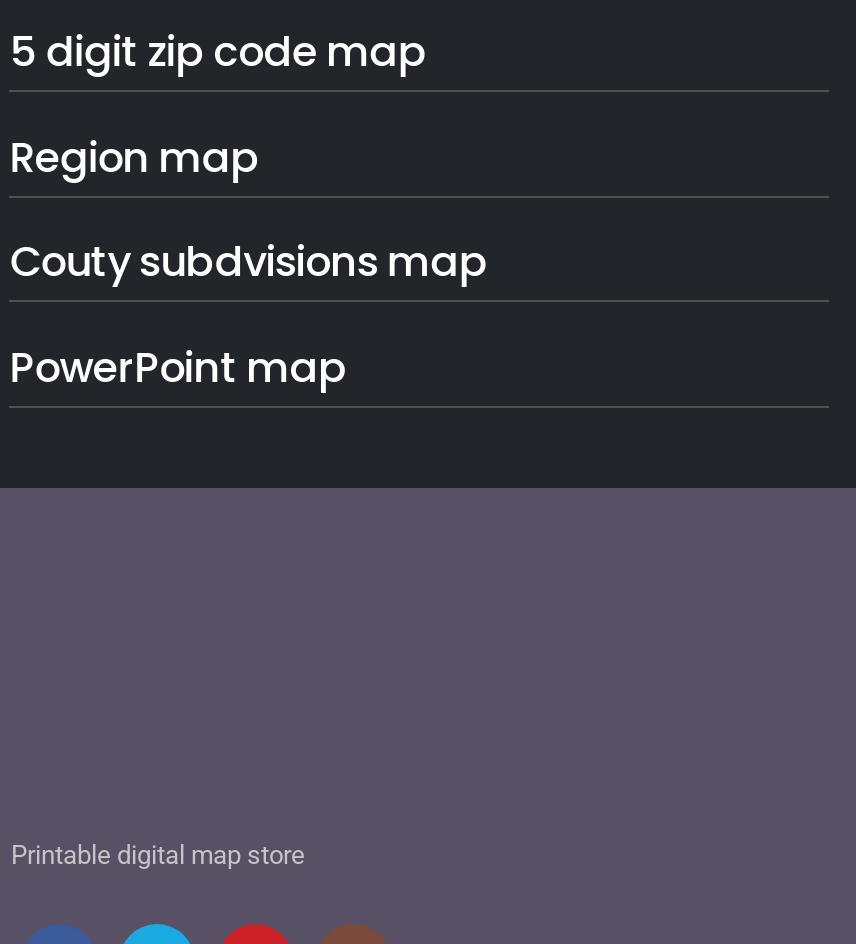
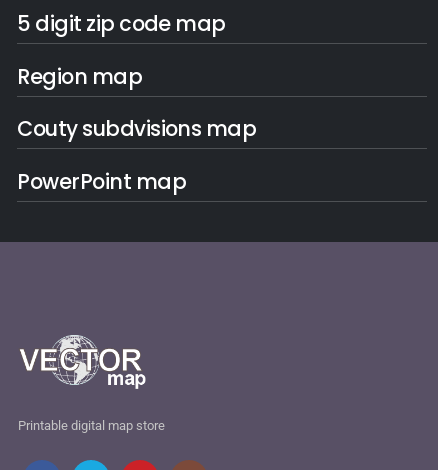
+ [image]
